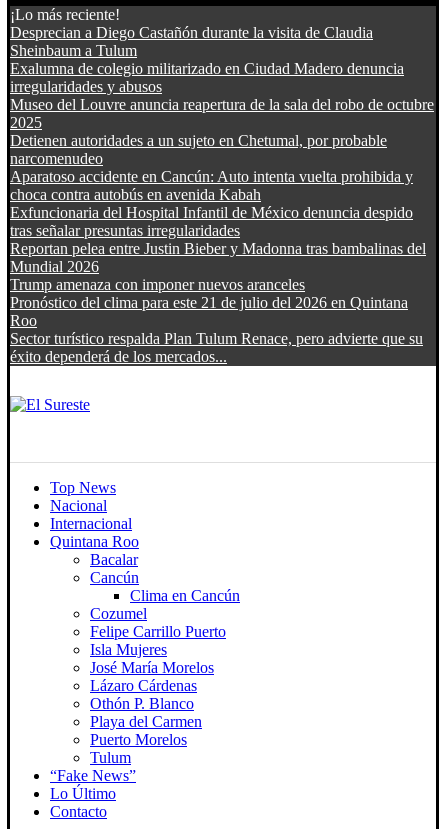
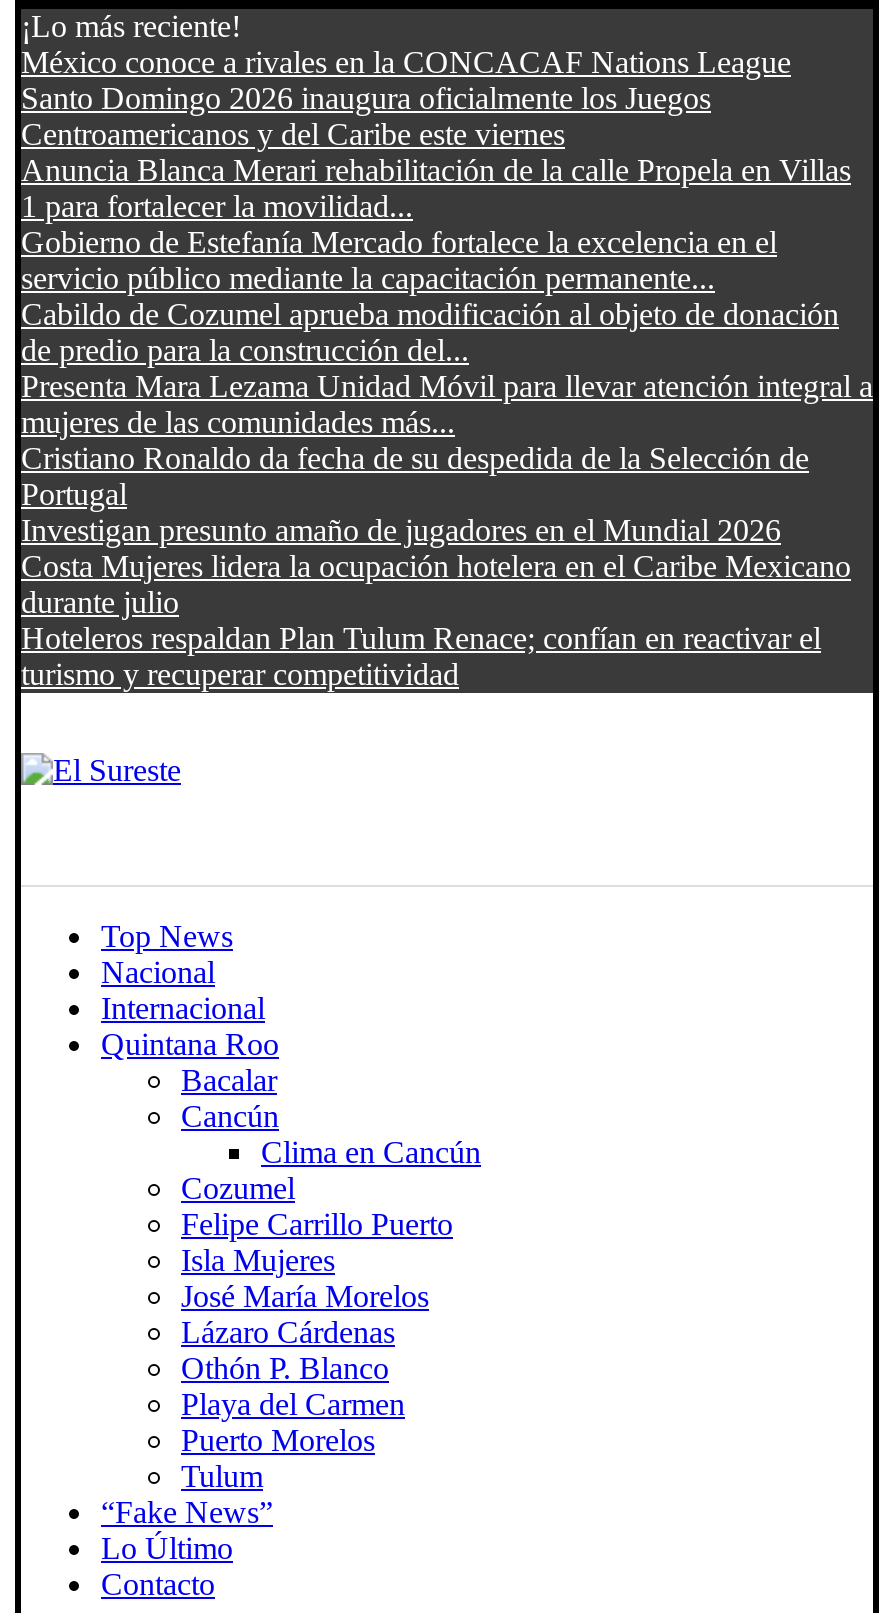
- Desprecian a Diego Castañón durante la visita de Claudia
- Sheinbaum a Tulum
- Exalumna de colegio militarizado en Ciudad Madero denuncia
- irregularidades y abusos
- Museo del Louvre anuncia reapertura de la sala del robo de octubre
- 2025
- Detienen autoridades a un sujeto en Chetumal, por probable
- narcomenudeo
- Aparatoso accidente en Cancún: Auto intenta vuelta prohibida y
- choca contra autobús en avenida Kabah
- Exfuncionaria del Hospital Infantil de México denuncia despido
- tras señalar presuntas irregularidades
- Reportan pelea entre Justin Bieber y Madonna tras bambalinas del
- Mundial 2026
- Trump amenaza con imponer nuevos aranceles
- Pronóstico del clima para este 21 de julio del 2026 en Quintana
- Roo
- Sector turístico respalda Plan Tulum Renace, pero advierte que su
- éxito dependerá de los mercados...
+ México conoce a rivales en la CONCACAF Nations League
+ Santo Domingo 2026 inaugura oficialmente los Juegos
+ Centroamericanos y del Caribe este viernes
+ Anuncia Blanca Merari rehabilitación de la calle Propela en Villas
+ 1 para fortalecer la movilidad...
+ Gobierno de Estefanía Mercado fortalece la excelencia en el
+ servicio público mediante la capacitación permanente...
+ Cabildo de Cozumel aprueba modificación al objeto de donación
+ de predio para la construcción del...
+ Presenta Mara Lezama Unidad Móvil para llevar atención integral a
+ mujeres de las comunidades más...
+ Cristiano Ronaldo da fecha de su despedida de la Selección de
+ Portugal
+ Investigan presunto amaño de jugadores en el Mundial 2026
+ Costa Mujeres lidera la ocupación hotelera en el Caribe Mexicano
+ durante julio
+ Hoteleros respaldan Plan Tulum Renace; confían en reactivar el
+ turismo y recuperar competitividad
